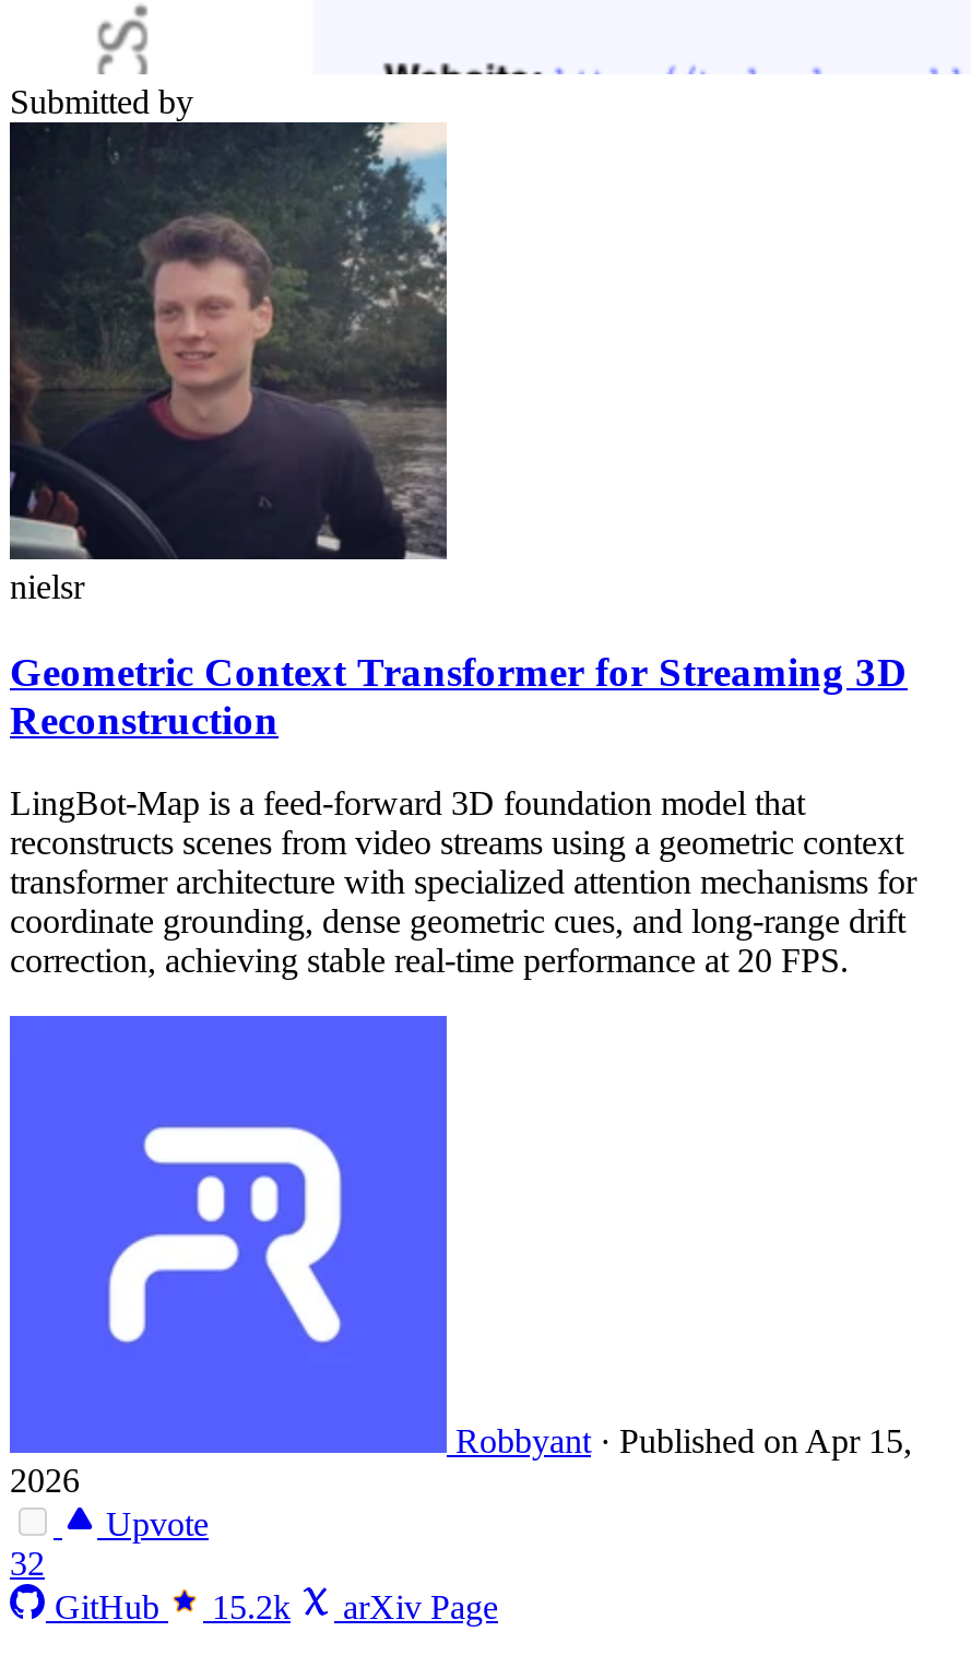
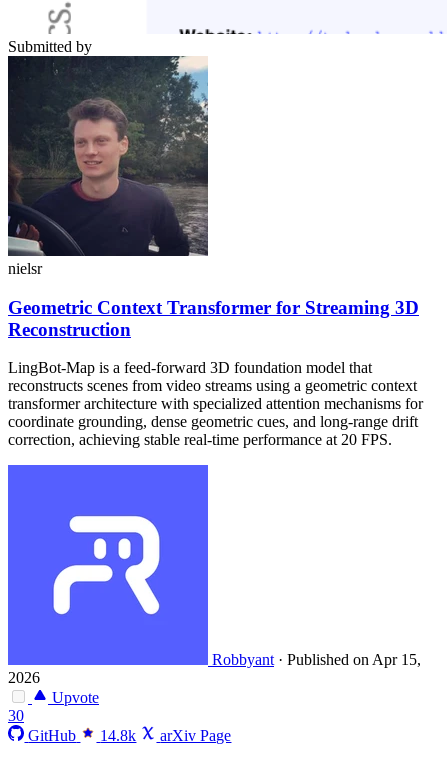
- 32
+ 30

- GitHub 15.2k arXiv Page
+ GitHub 14.8k arXiv Page
